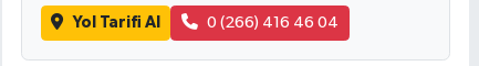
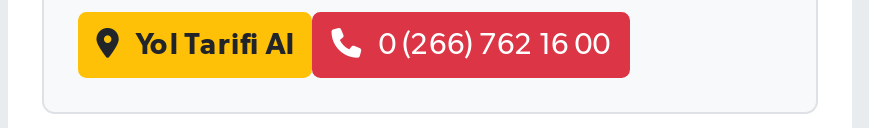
- 0 (266) 416 46 04
+ 0 (266) 762 16 00
